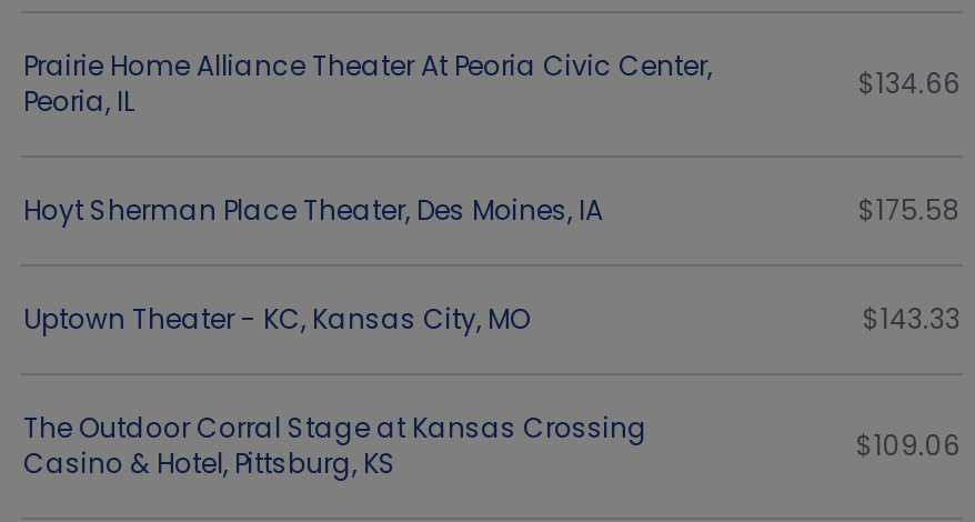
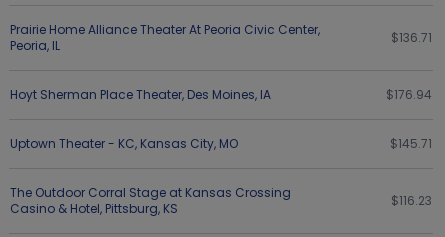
- $134.66
+ $136.71

- $175.58
+ $176.94

- $143.33
+ $145.71

- $109.06
+ $116.23
